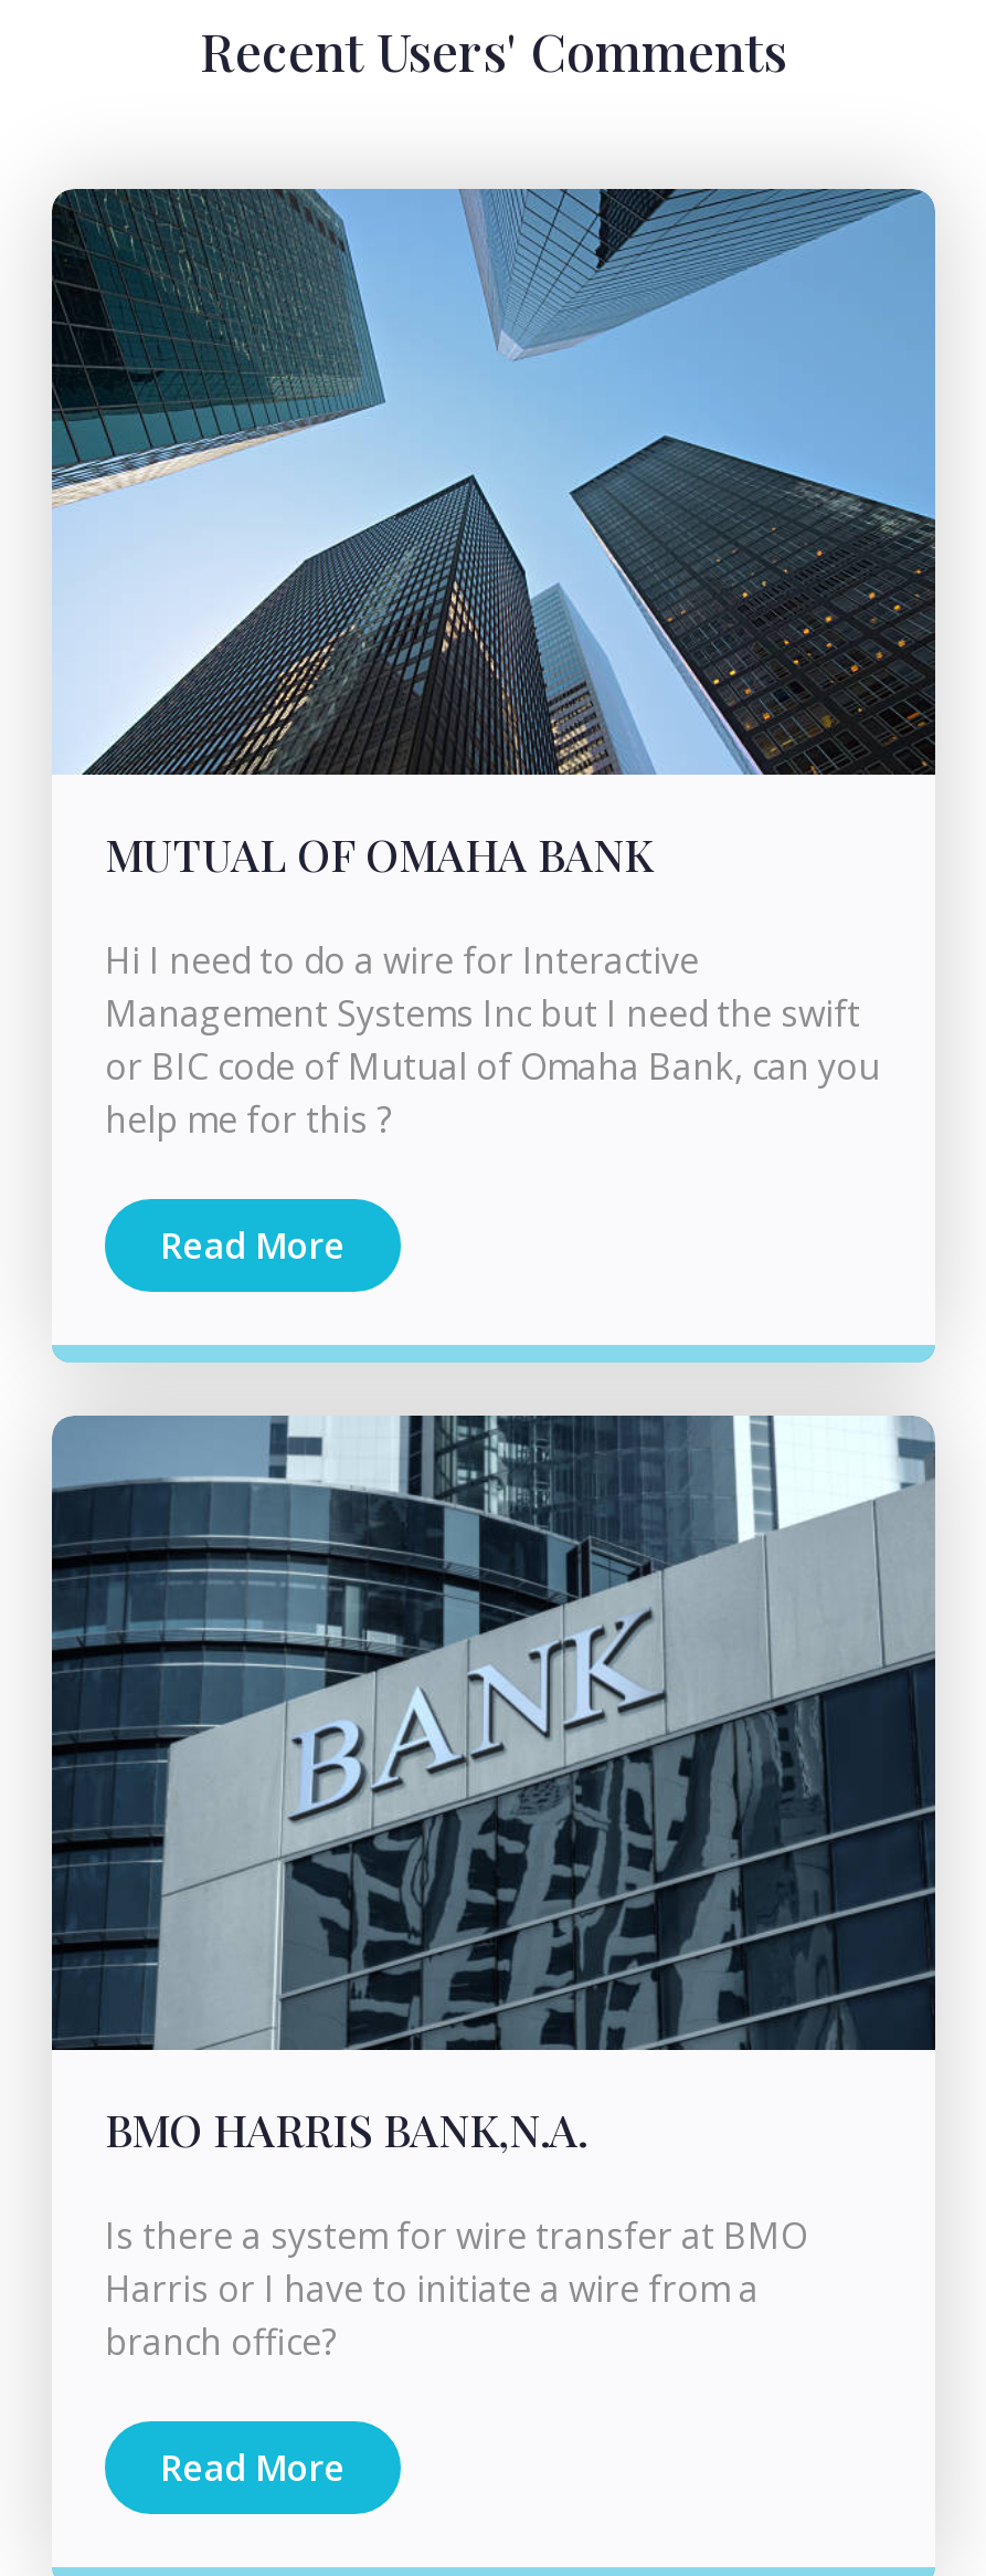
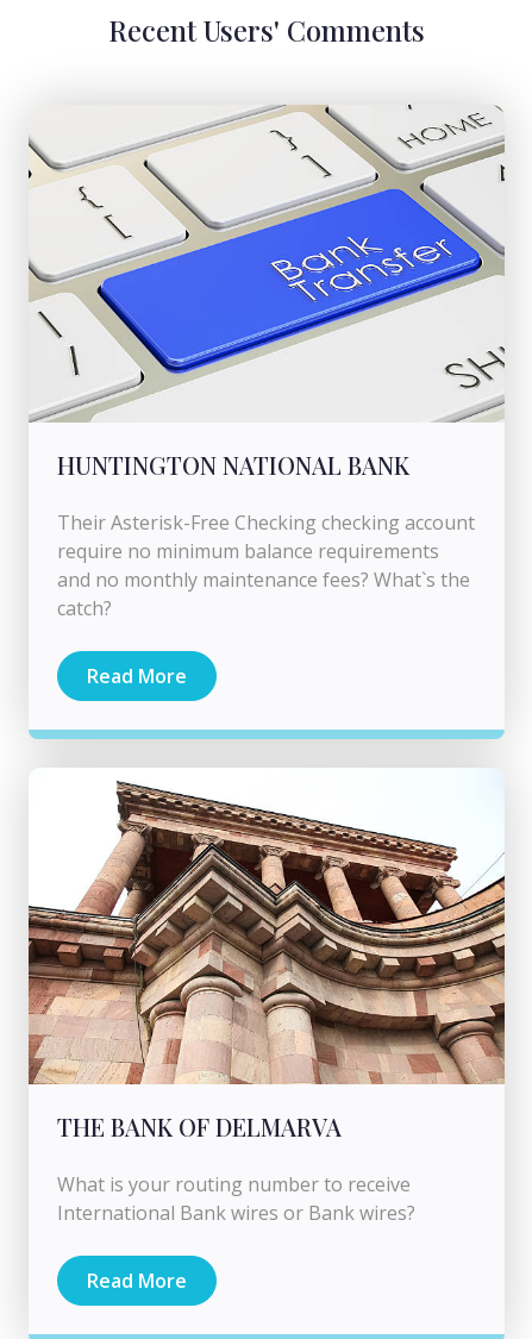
- [image]
- MUTUAL OF OMAHA BANK
+ [image]
+ HUNTINGTON NATIONAL BANK

- Hi I need to do a wire for Interactive
- Management Systems Inc but I need the swift
- or BIC code of Mutual of Omaha Bank, can you
- help me for this ?
+ Their Asterisk-Free Checking checking account
+ require no minimum balance requirements
+ and no monthly maintenance fees? What`s the
+ catch?

- [image]
- BMO HARRIS BANK,N.A.
+ [image]
+ THE BANK OF DELMARVA

- Is there a system for wire transfer at BMO
- Harris or I have to initiate a wire from a
- branch office?
+ What is your routing number to receive
+ International Bank wires or Bank wires?
